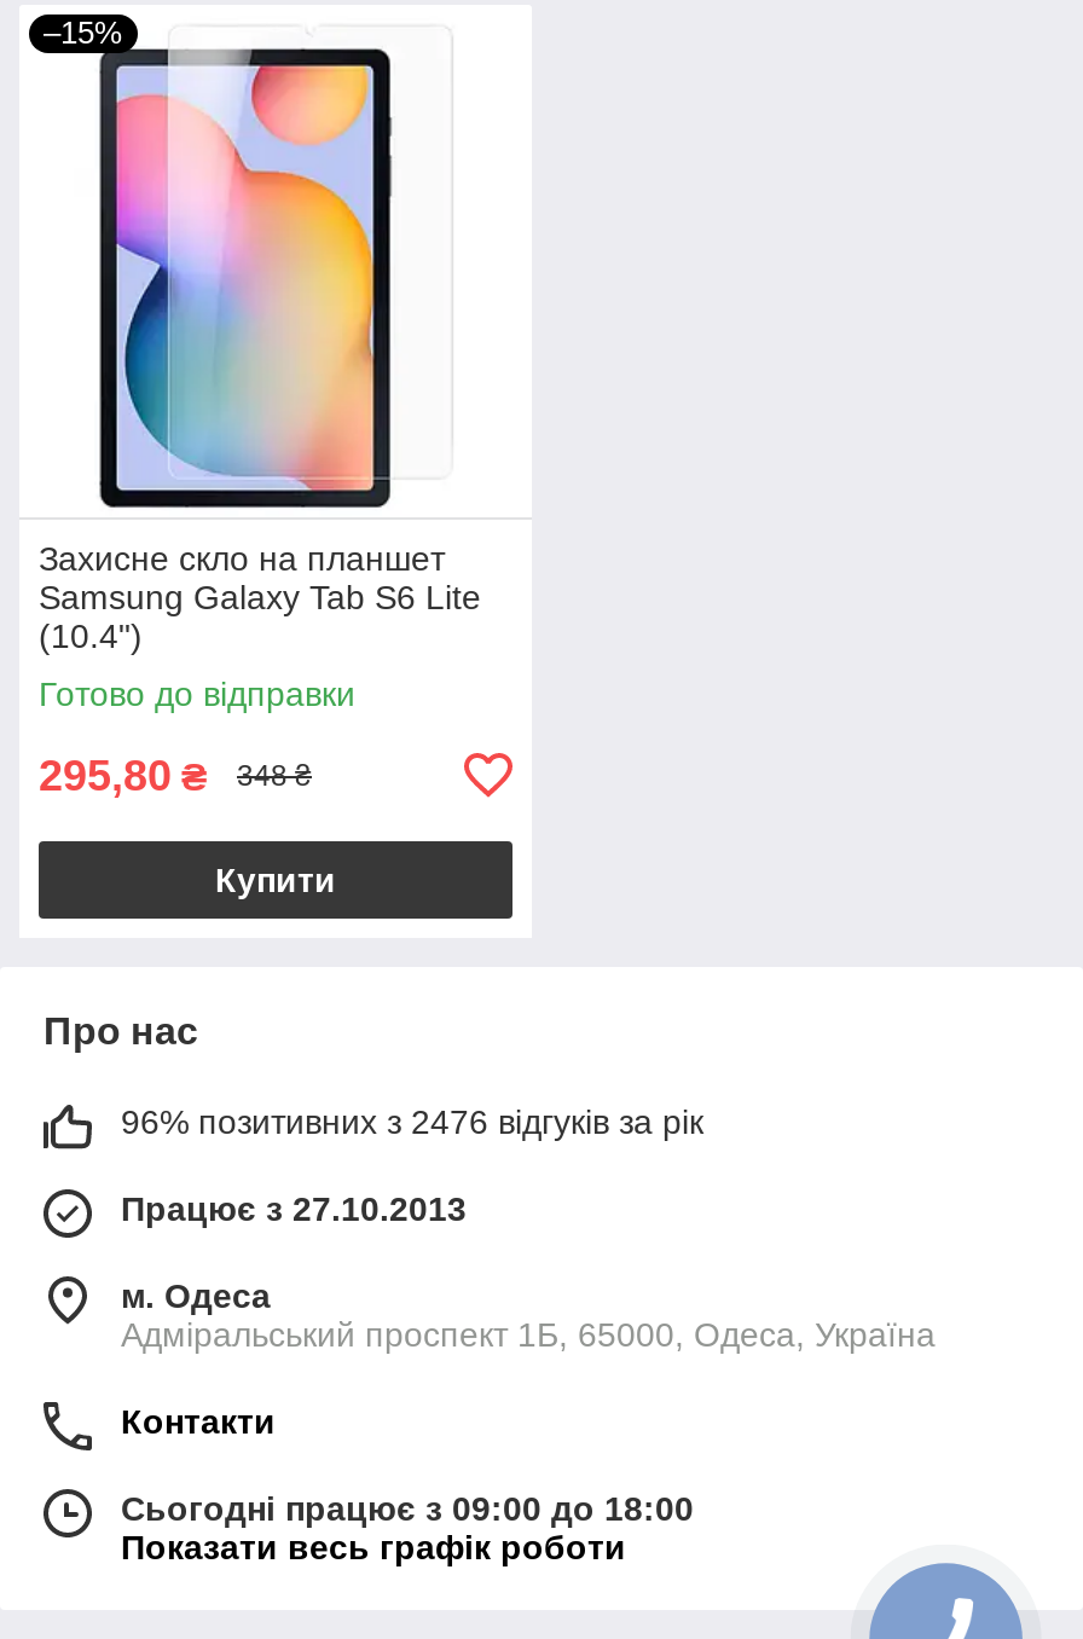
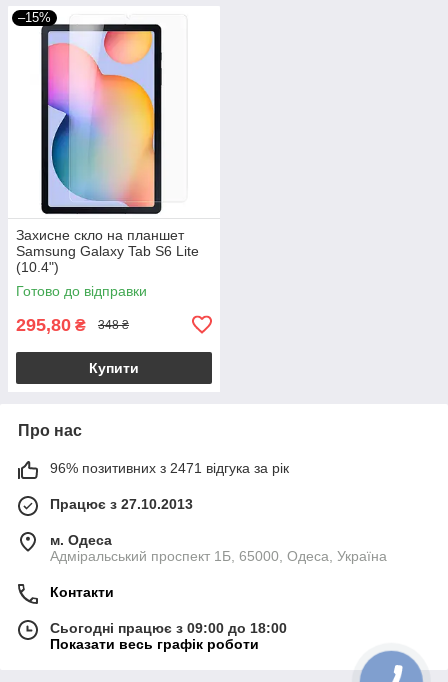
- 96% позитивних з 2476 відгуків за рік
+ 96% позитивних з 2471 відгука за рік
